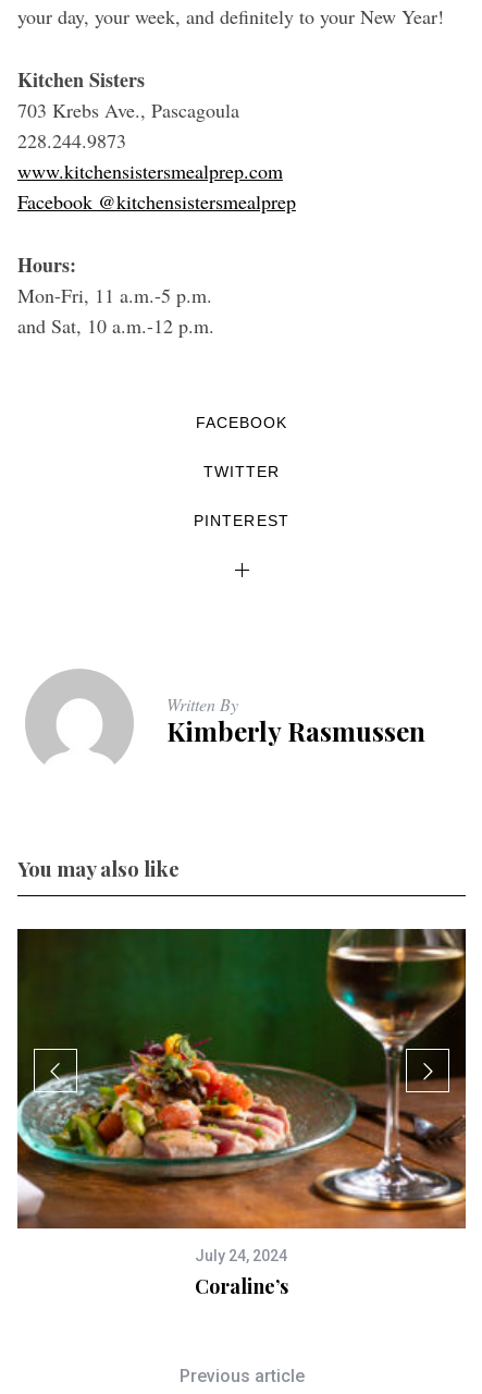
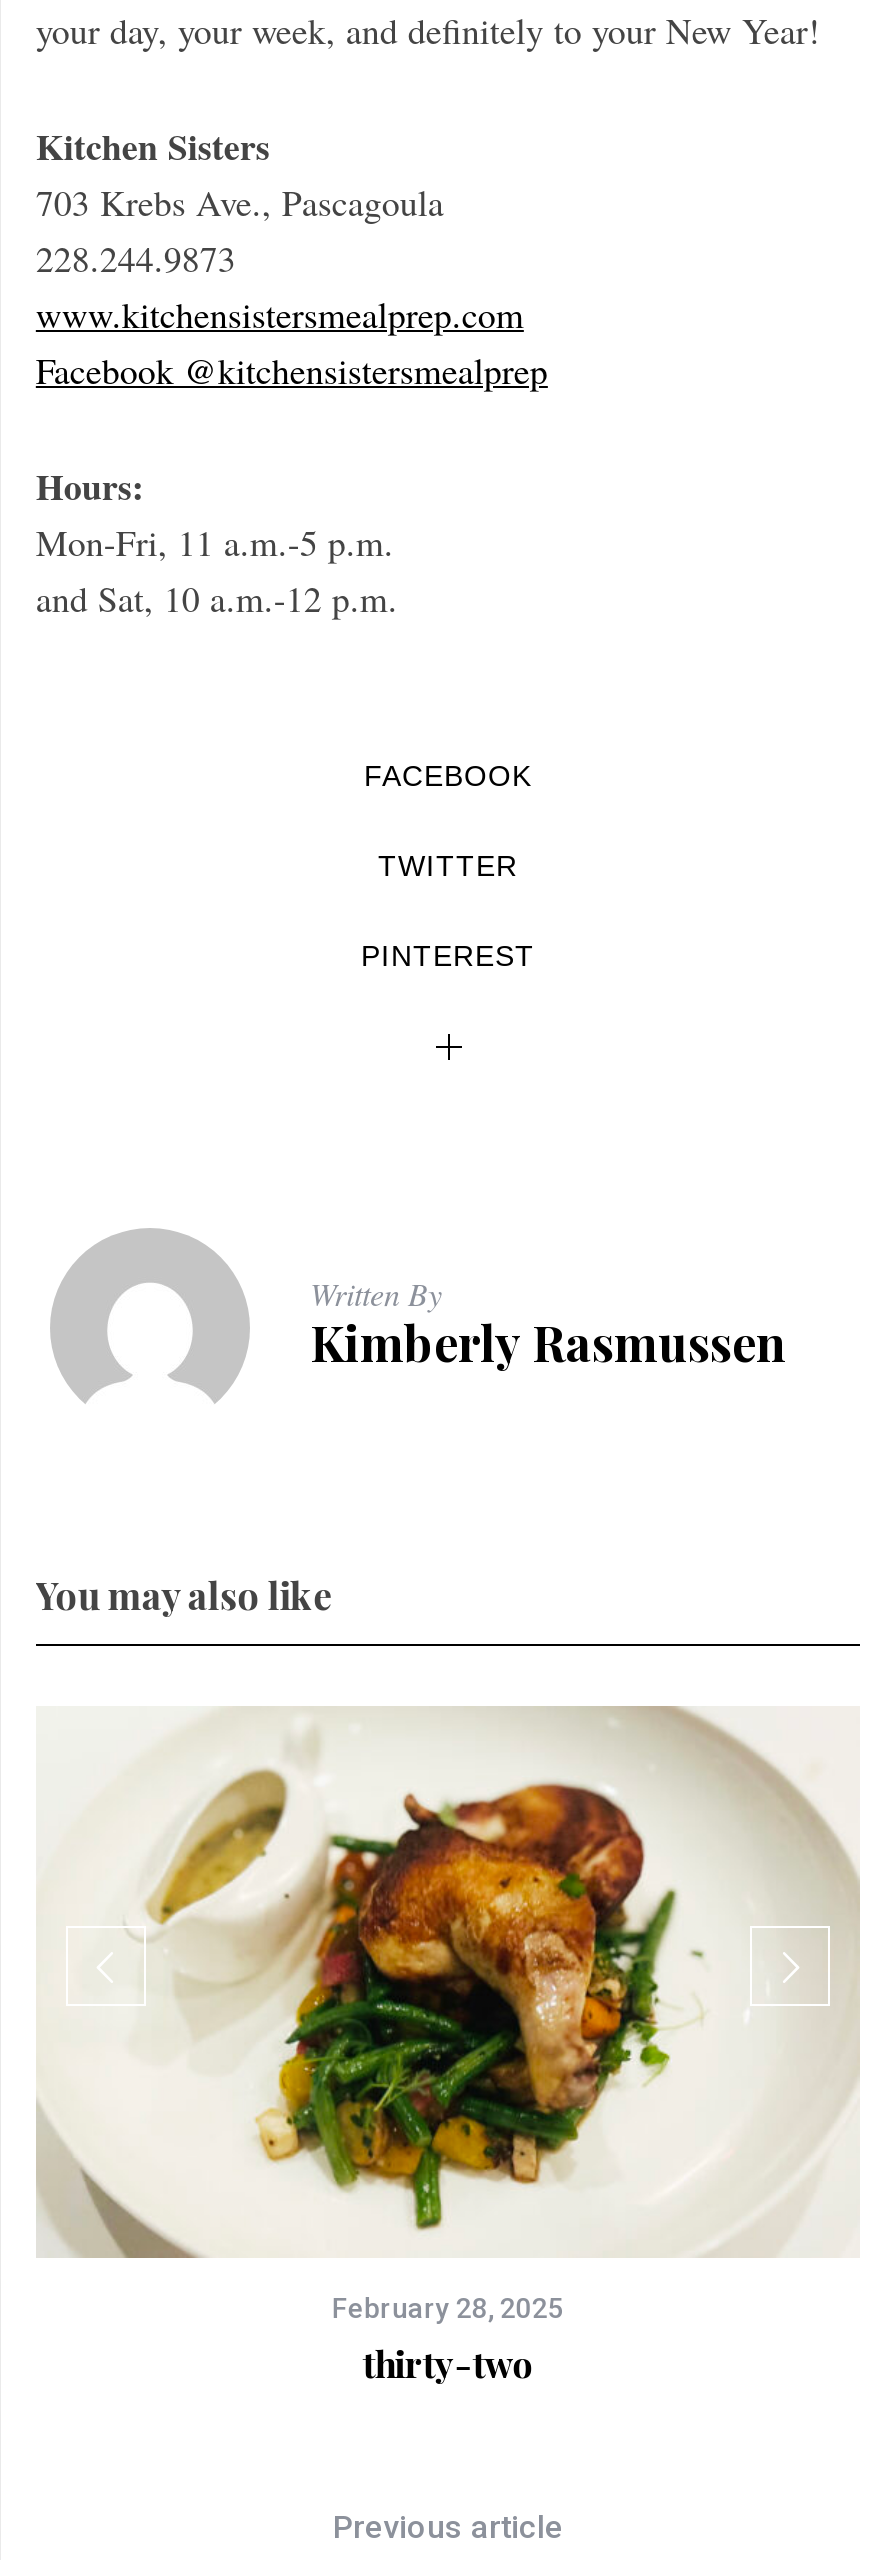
- [image]
- July 24, 2024
- Coraline’s
+ [image]
+ February 28, 2025
+ thirty-two
